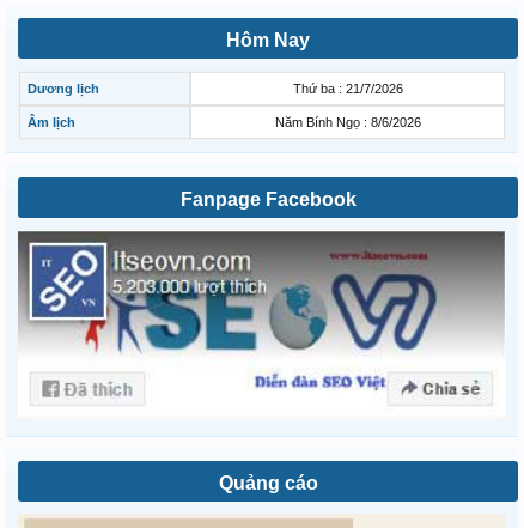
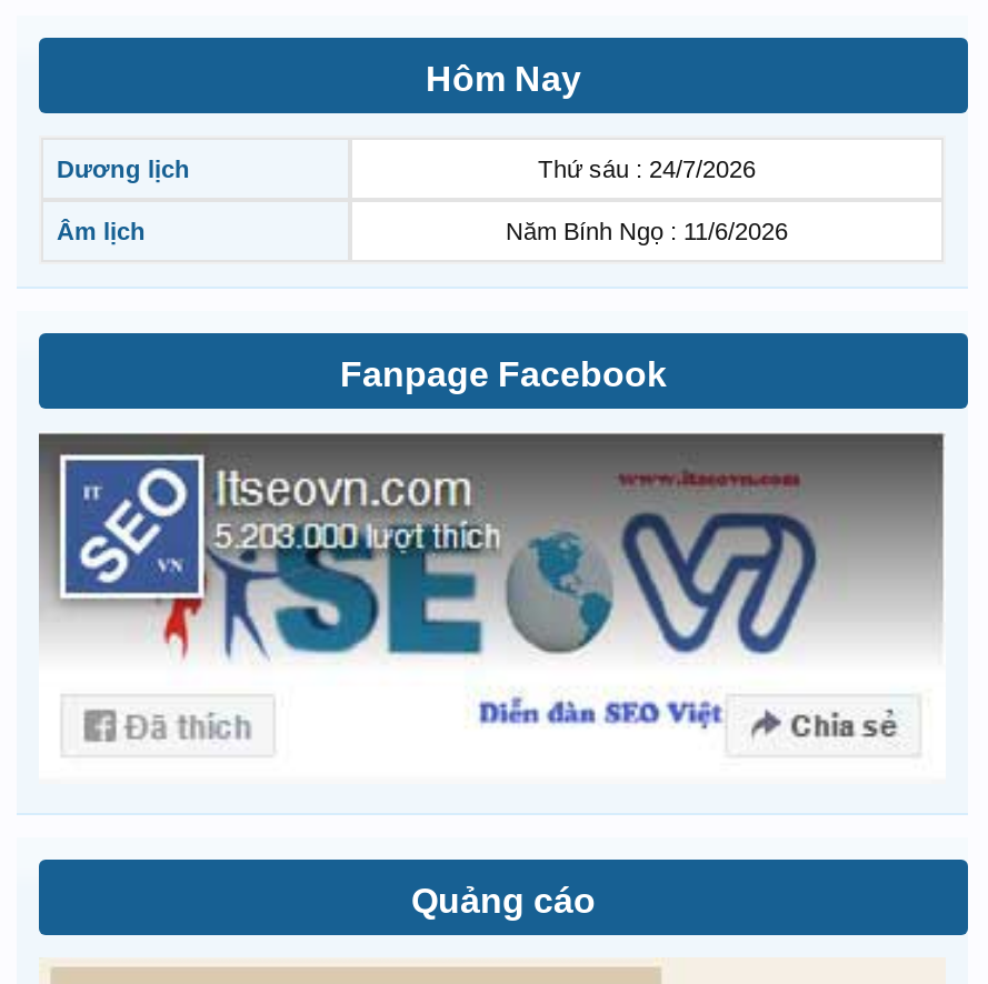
- Thứ ba : 21/7/2026
+ Thứ sáu : 24/7/2026

- Năm Bính Ngọ : 8/6/2026
+ Năm Bính Ngọ : 11/6/2026
